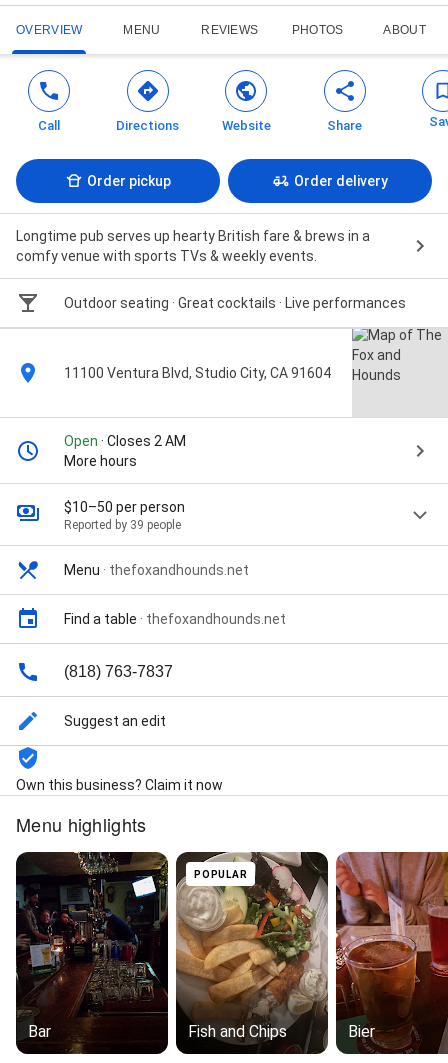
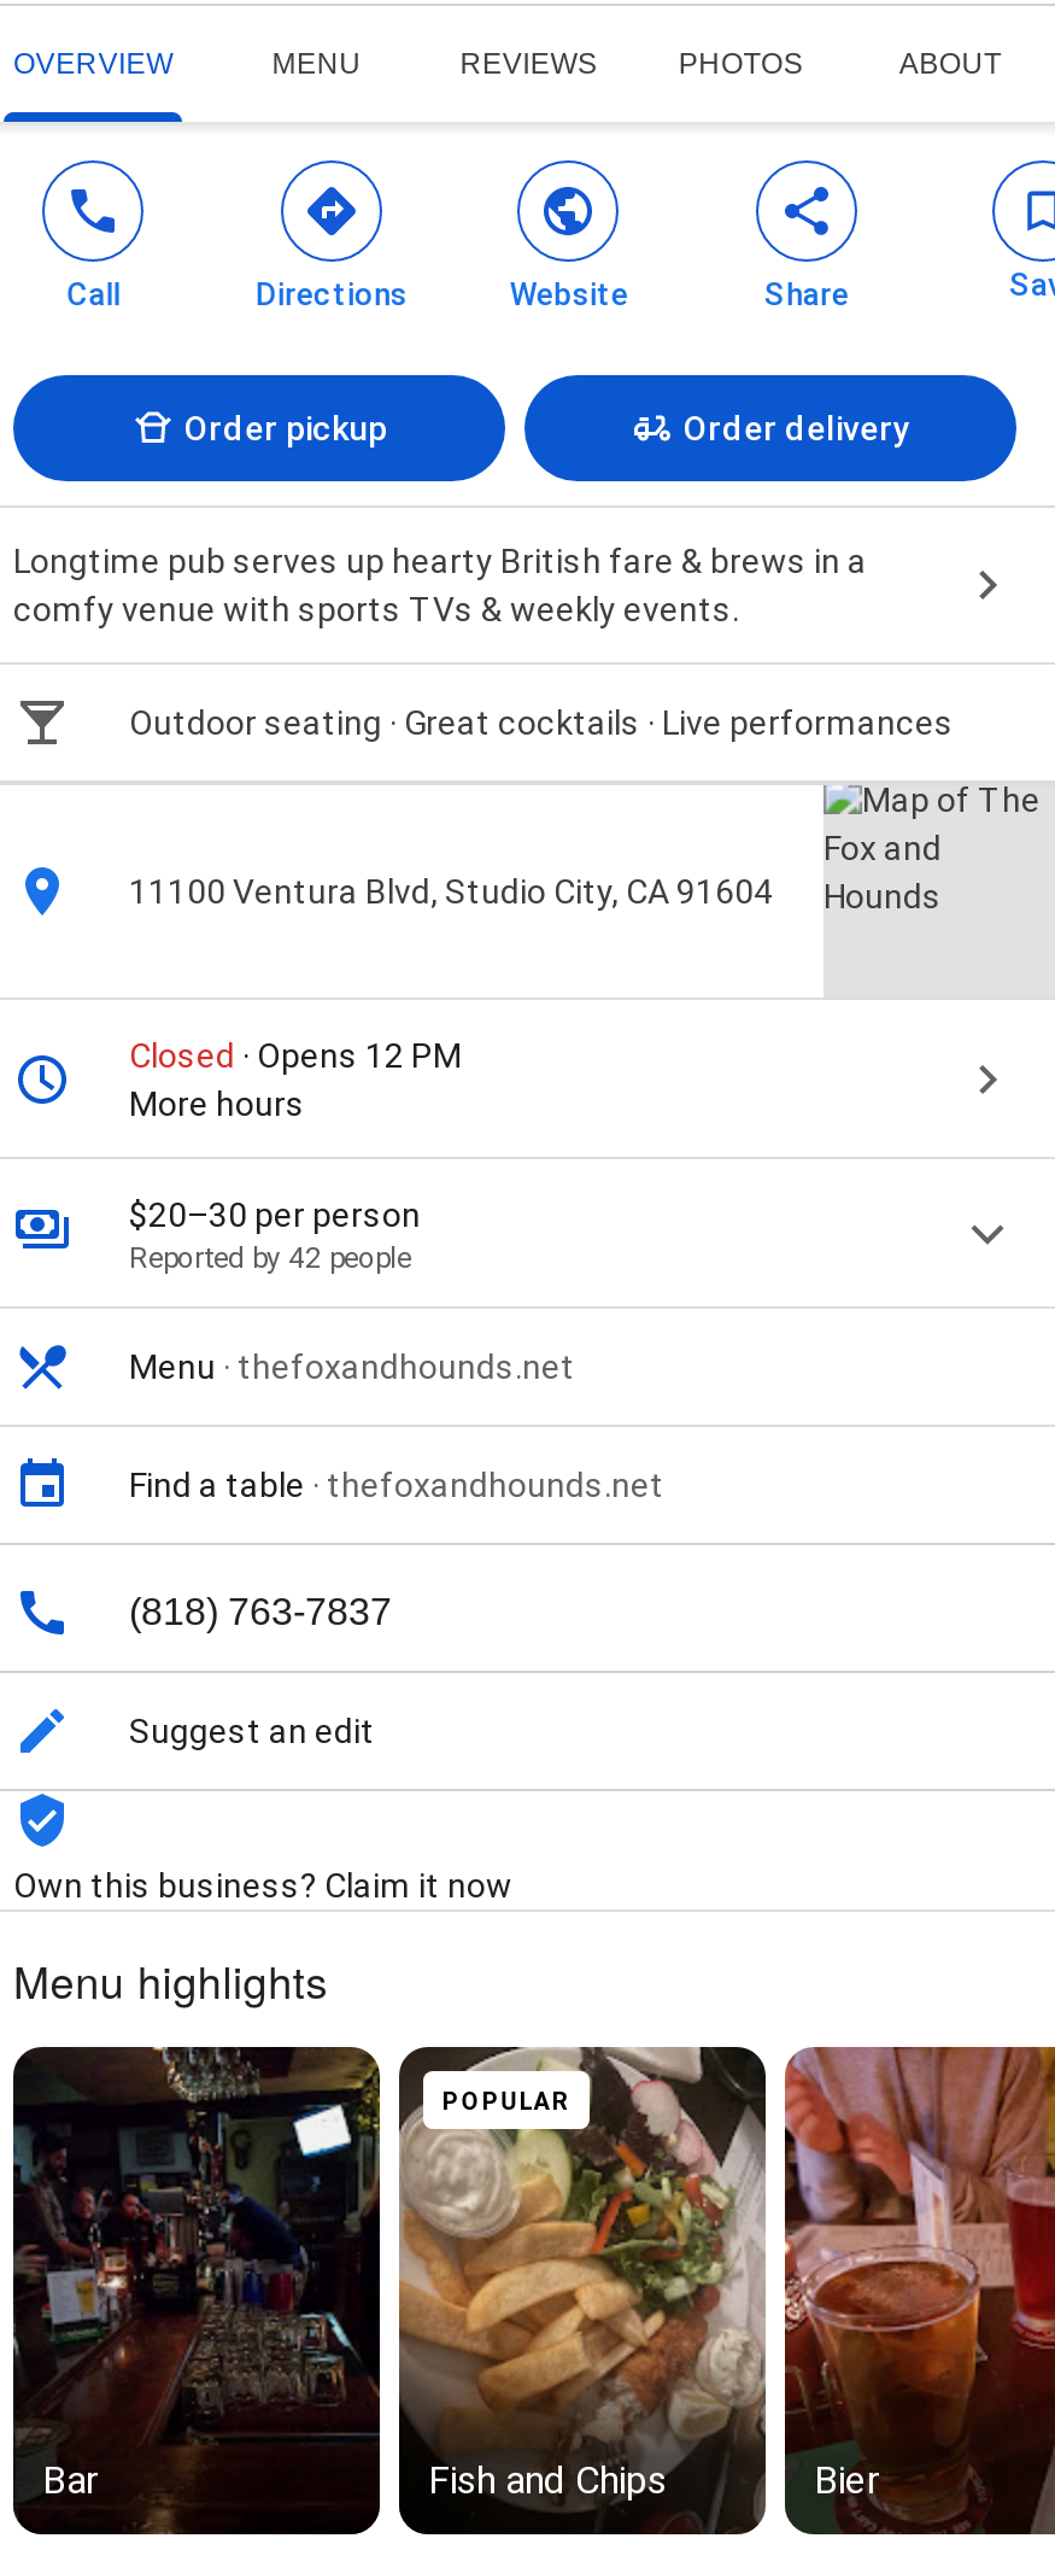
- Open · Closes 2 AM
+ Closed · Opens 12 PM

- $10–50 per person
+ $20–30 per person

- Reported by 39 people
+ Reported by 42 people
